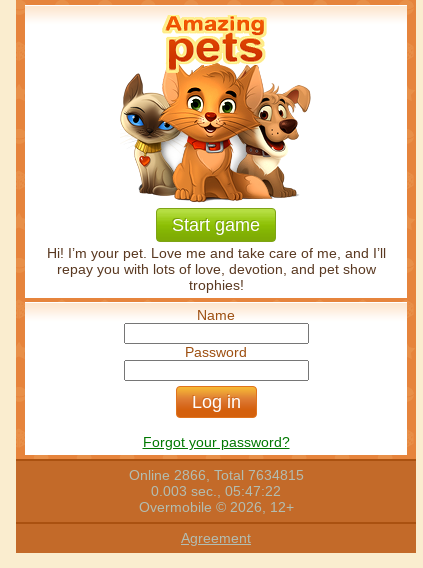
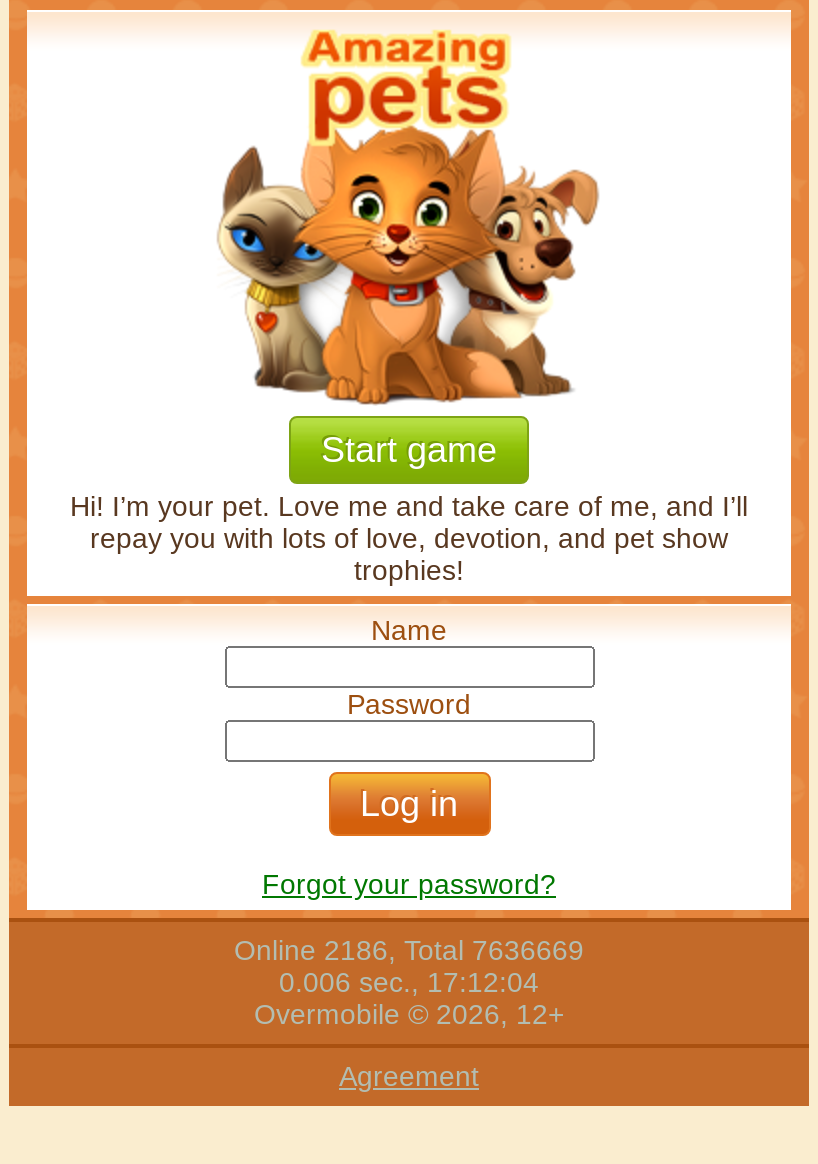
- Online 2866, Total 7634815
+ Online 2186, Total 7636669

- 0.003 sec., 05:47:22
+ 0.006 sec., 17:12:04
